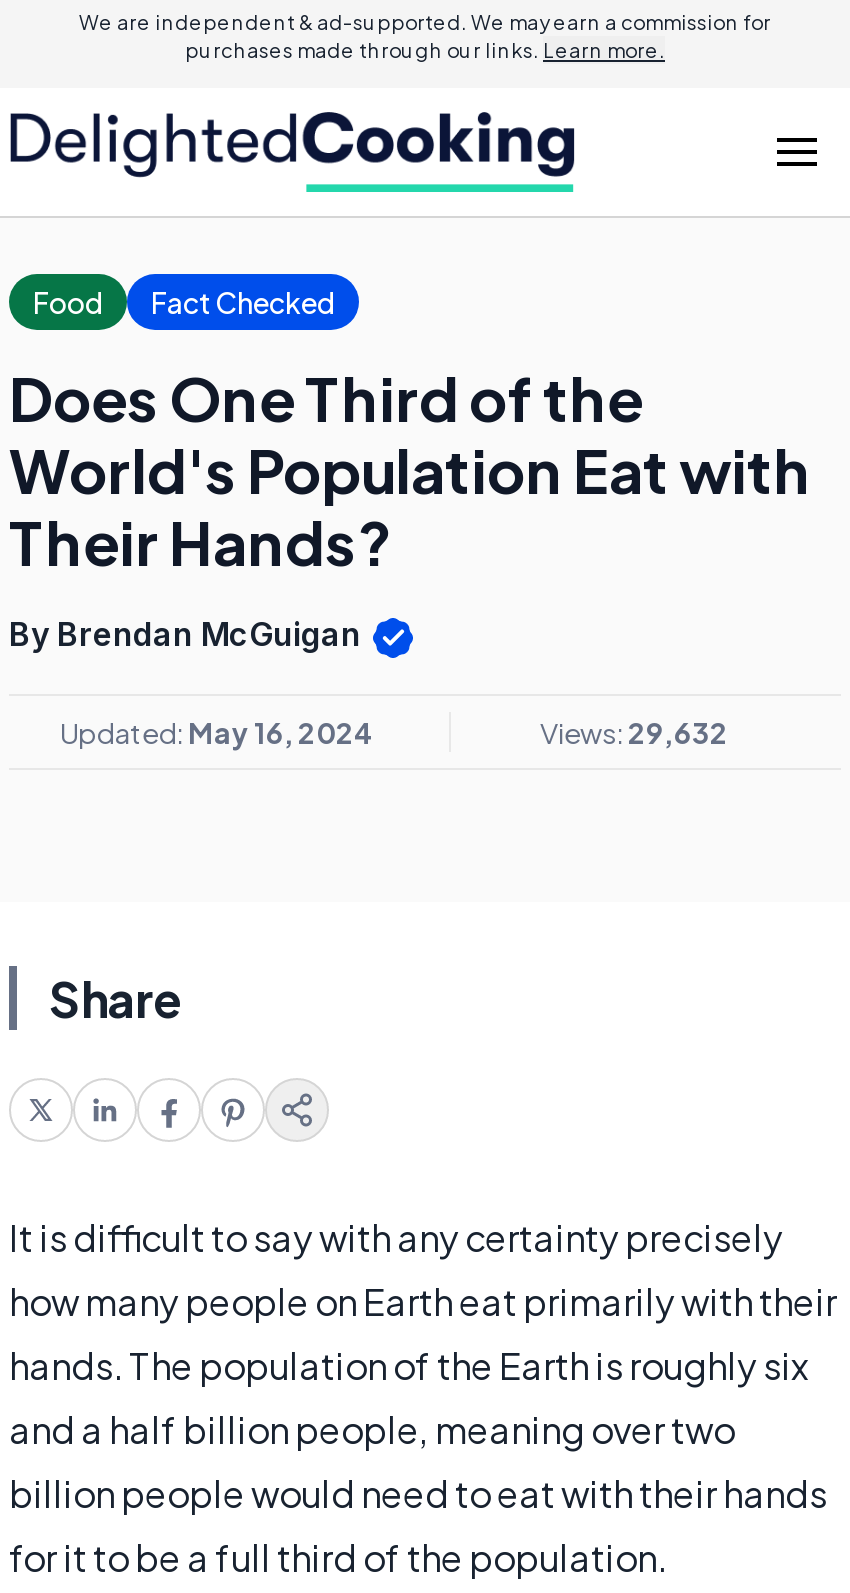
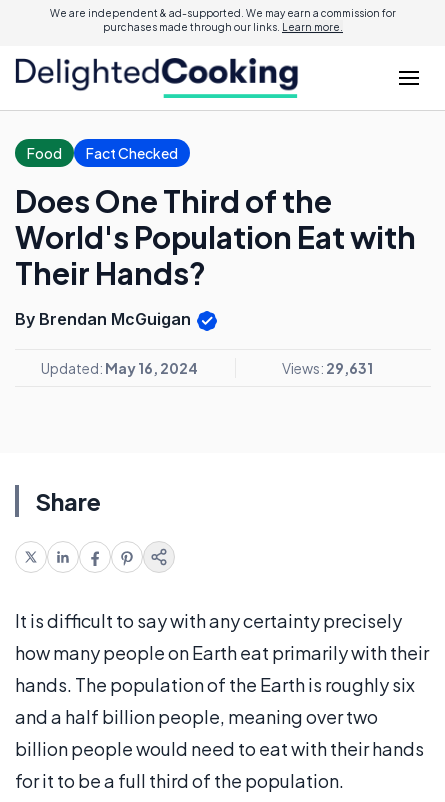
- Views: 29,632
+ Views: 29,631
